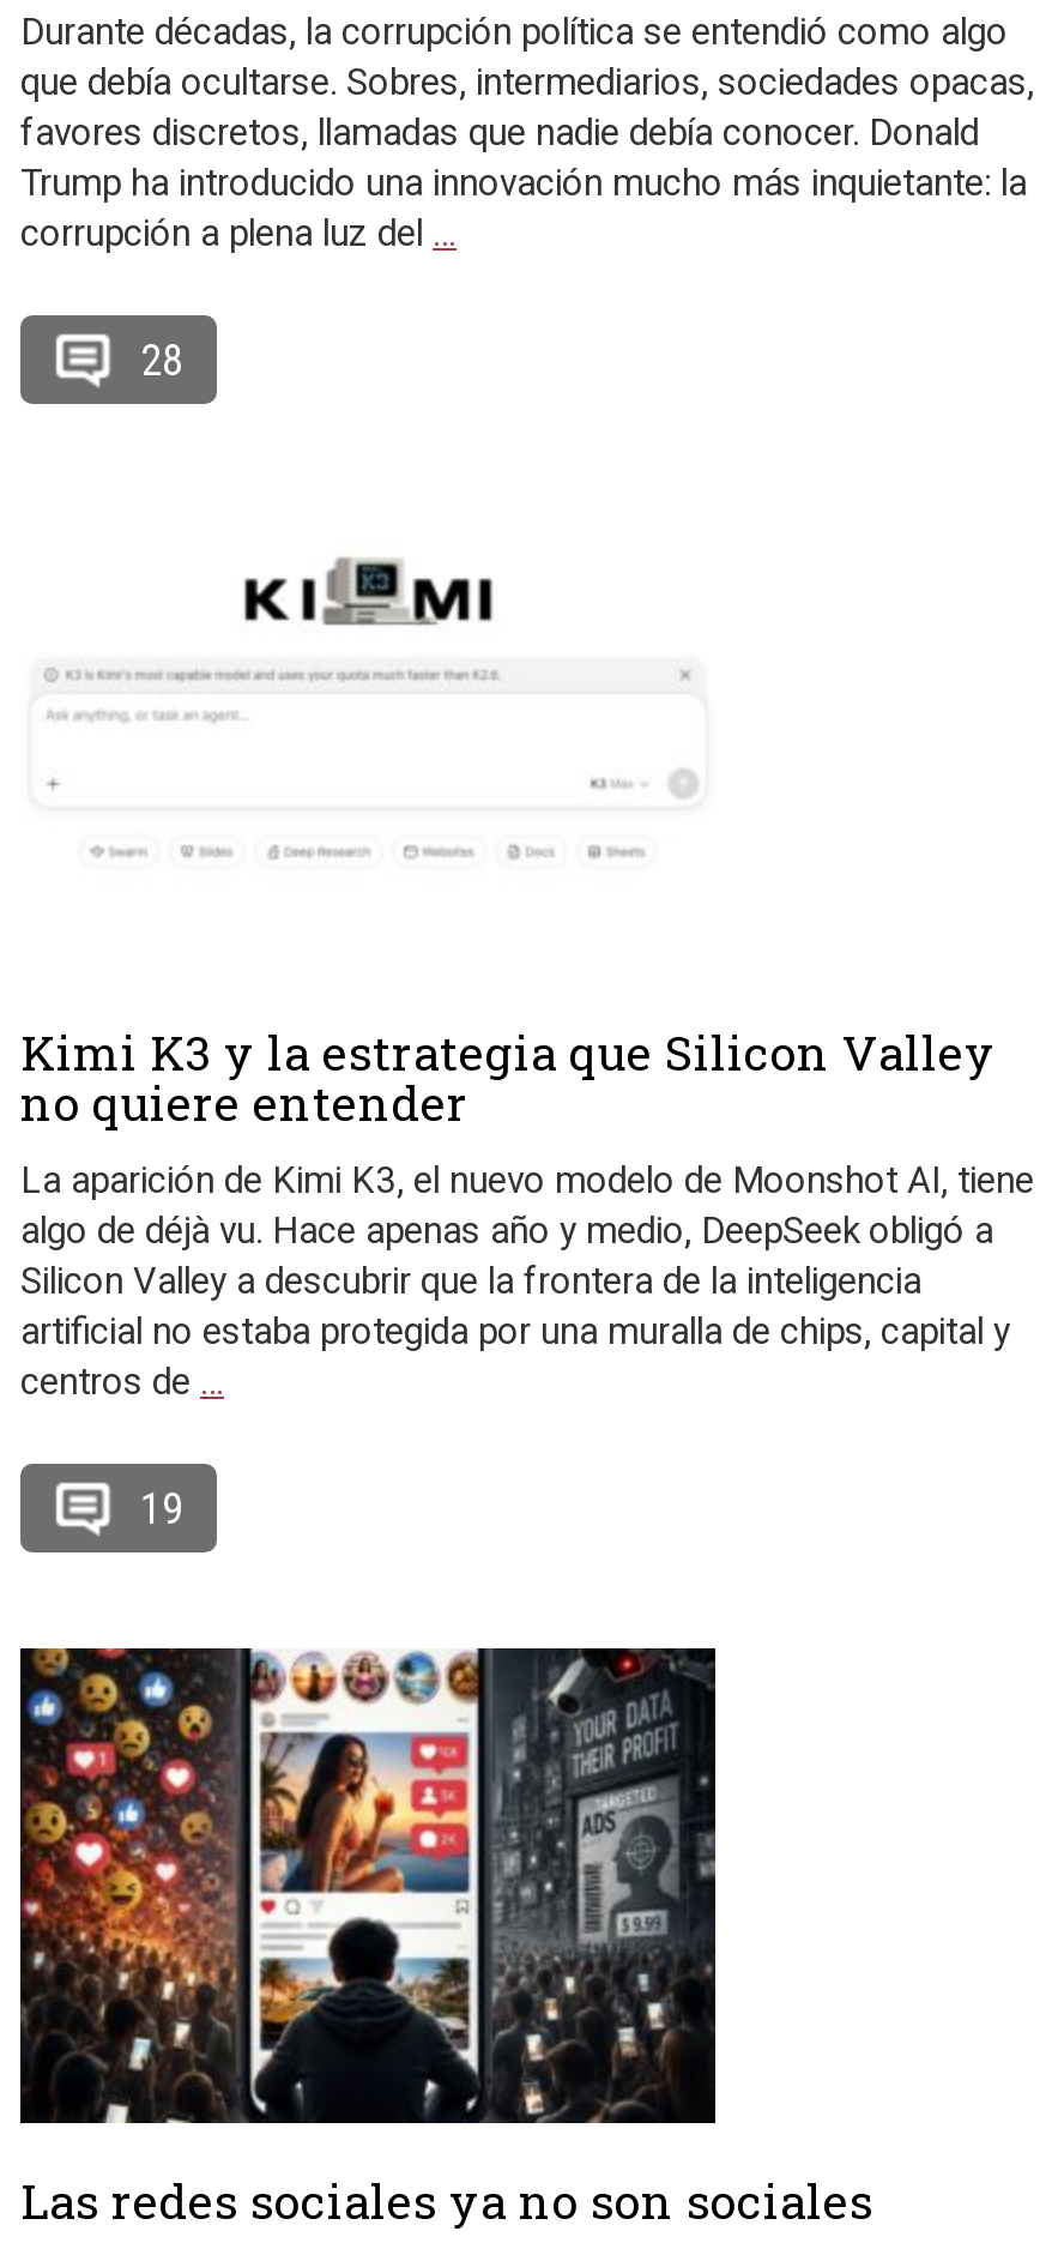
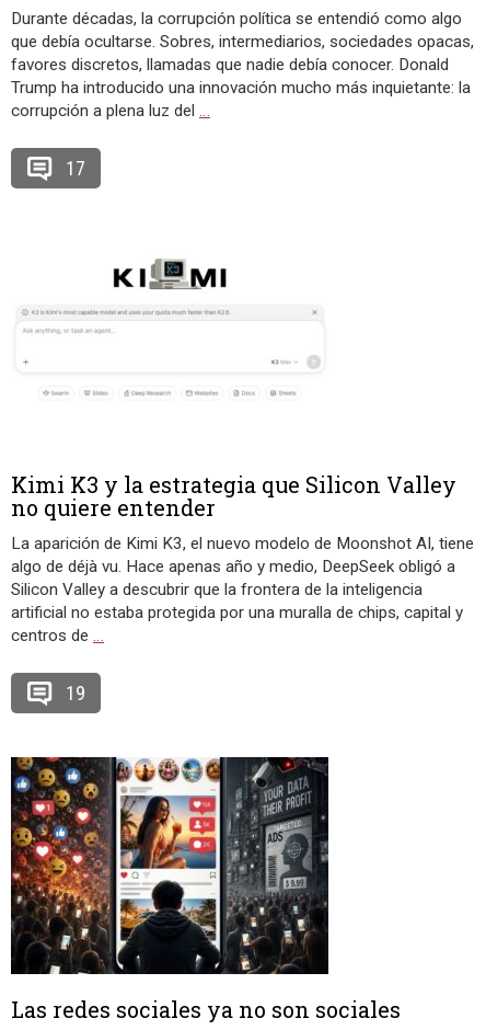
- 28
+ 17
